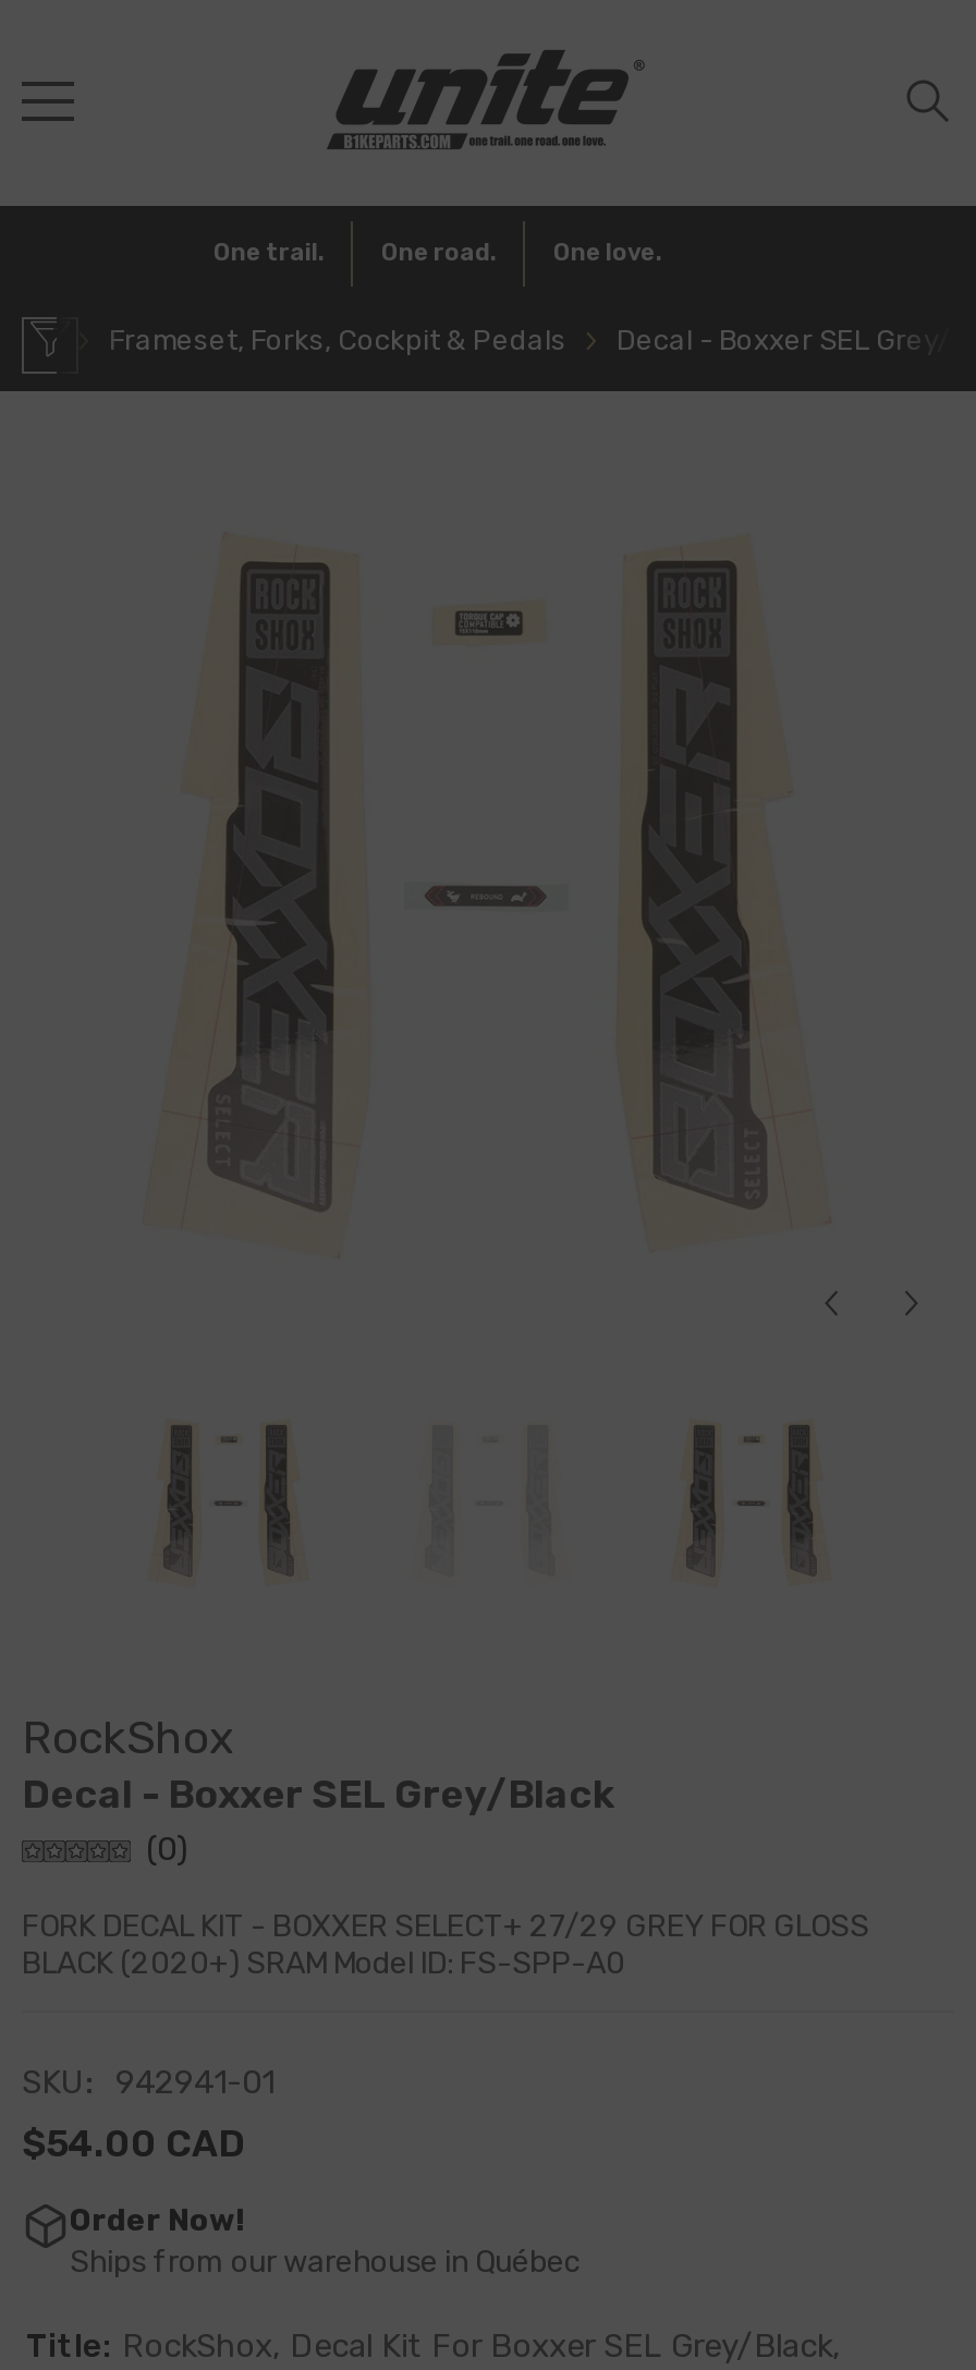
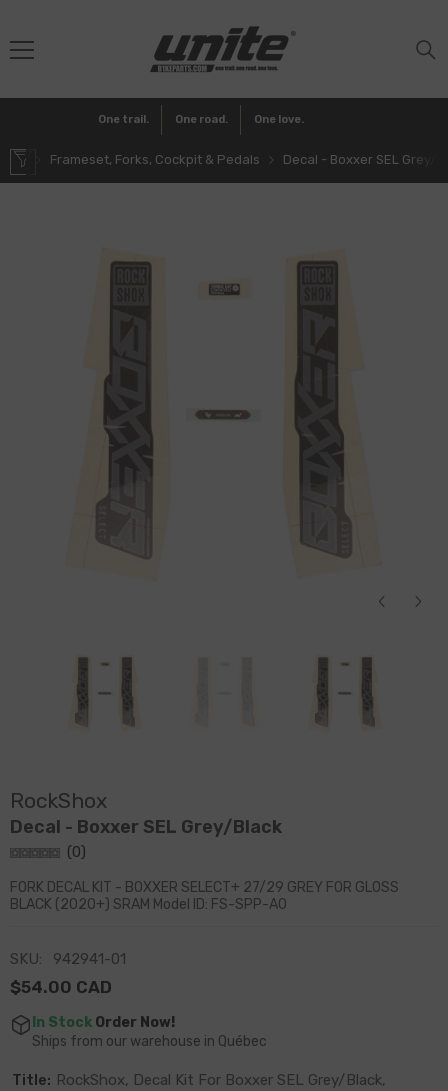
- Order Now!
+ In Stock Order Now!
